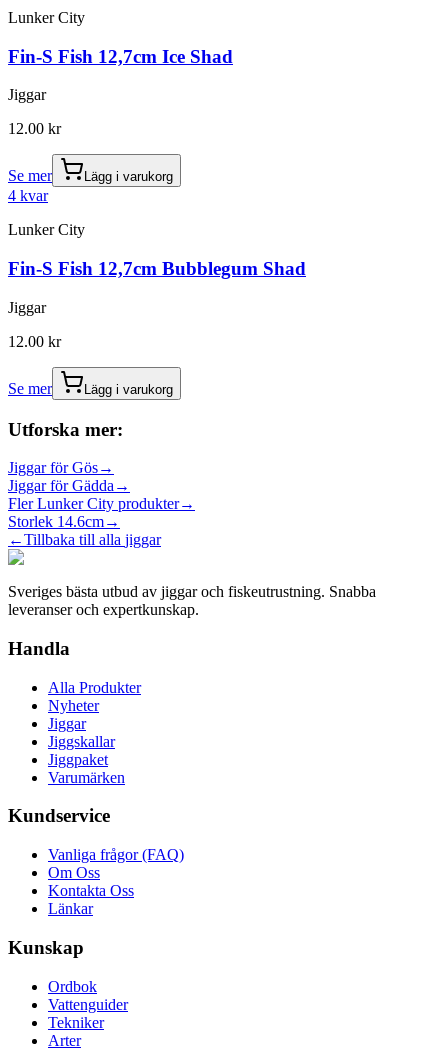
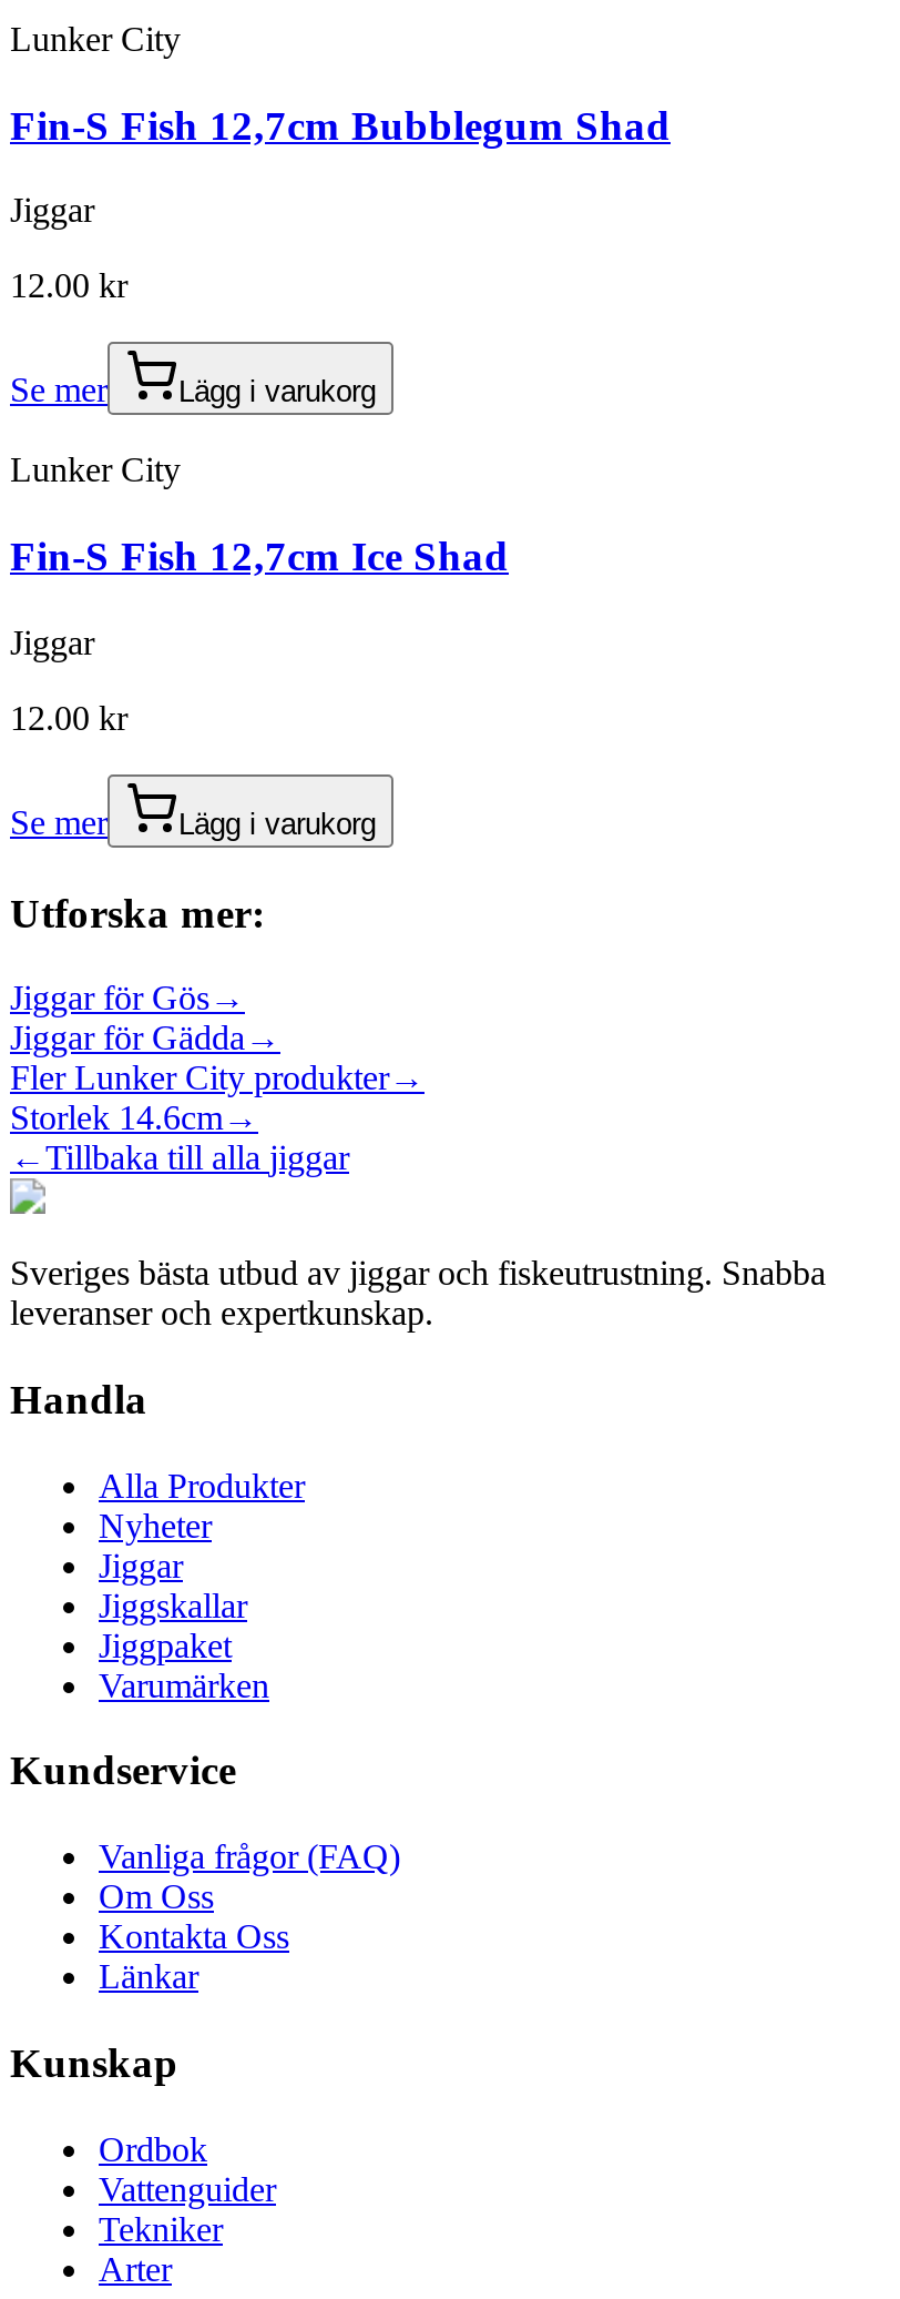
moved down: Fin-S Fish 12,7cm Ice Shad

- 4 kvar

moved up: Fin-S Fish 12,7cm Bubblegum Shad
